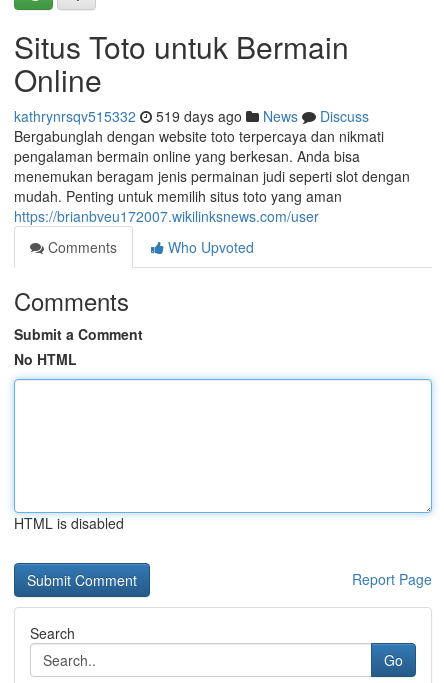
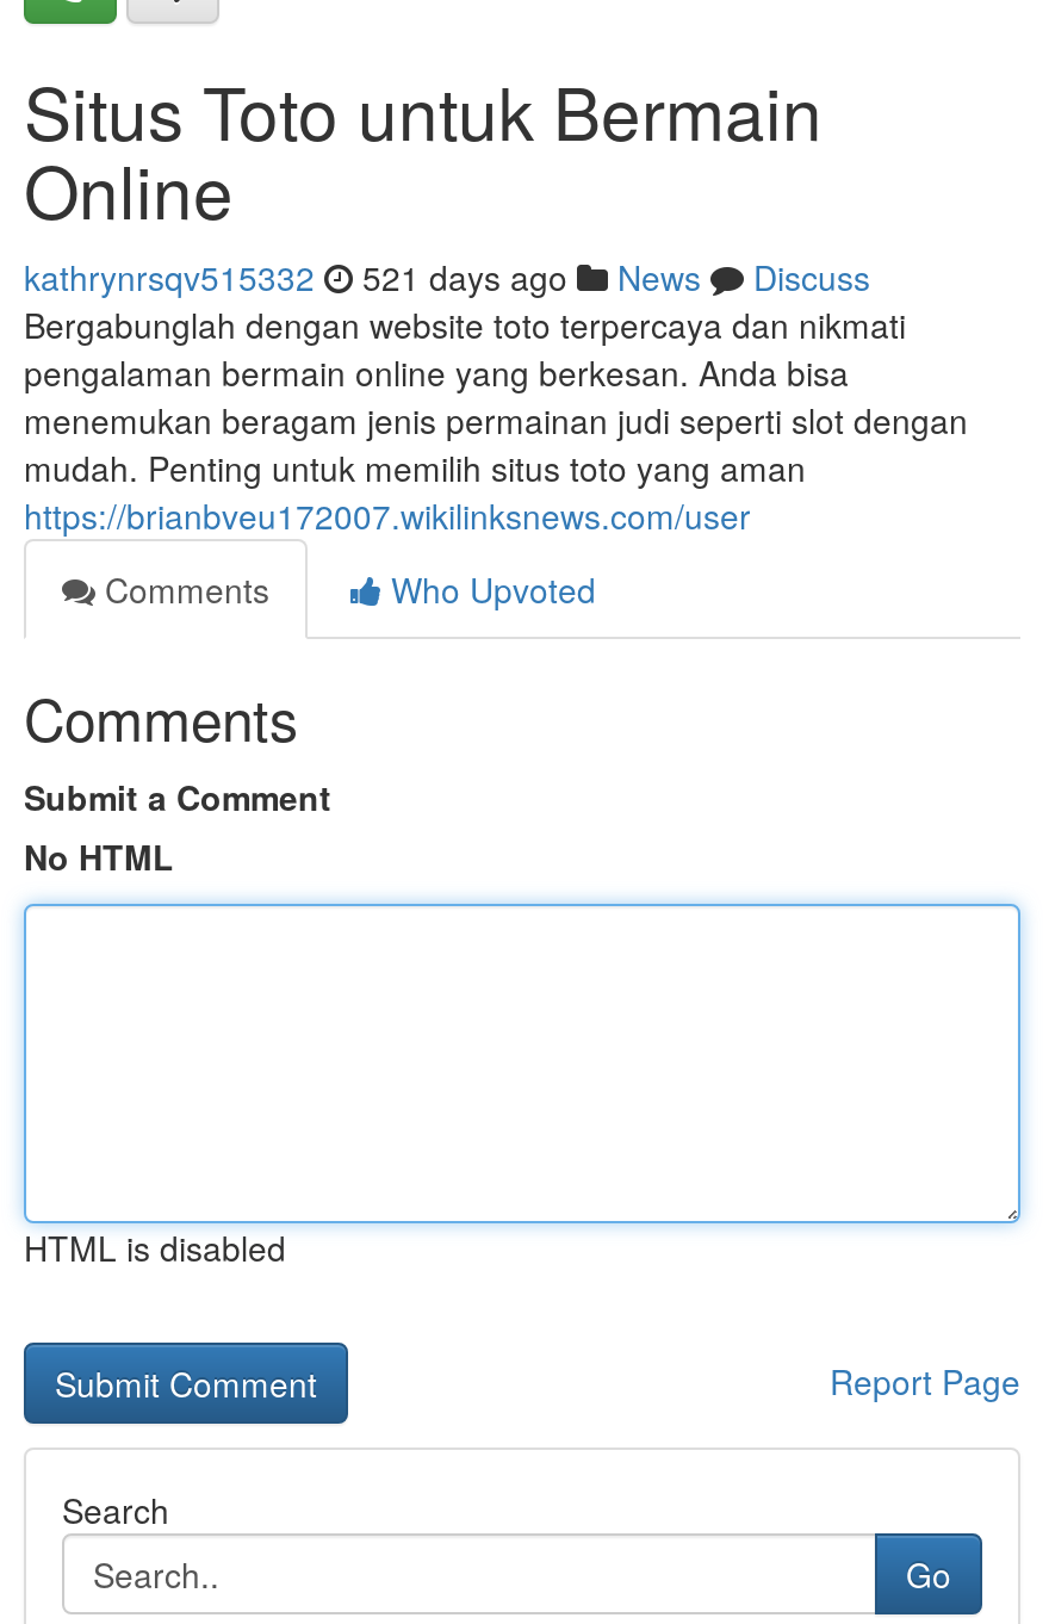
- kathrynrsqv515332 519 days ago News Discuss
+ kathrynrsqv515332 521 days ago News Discuss
